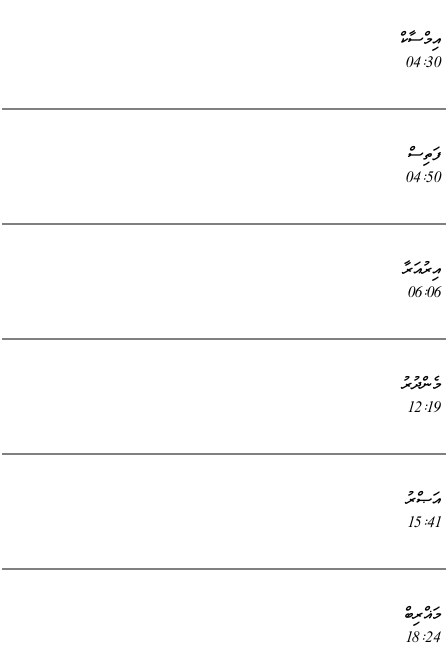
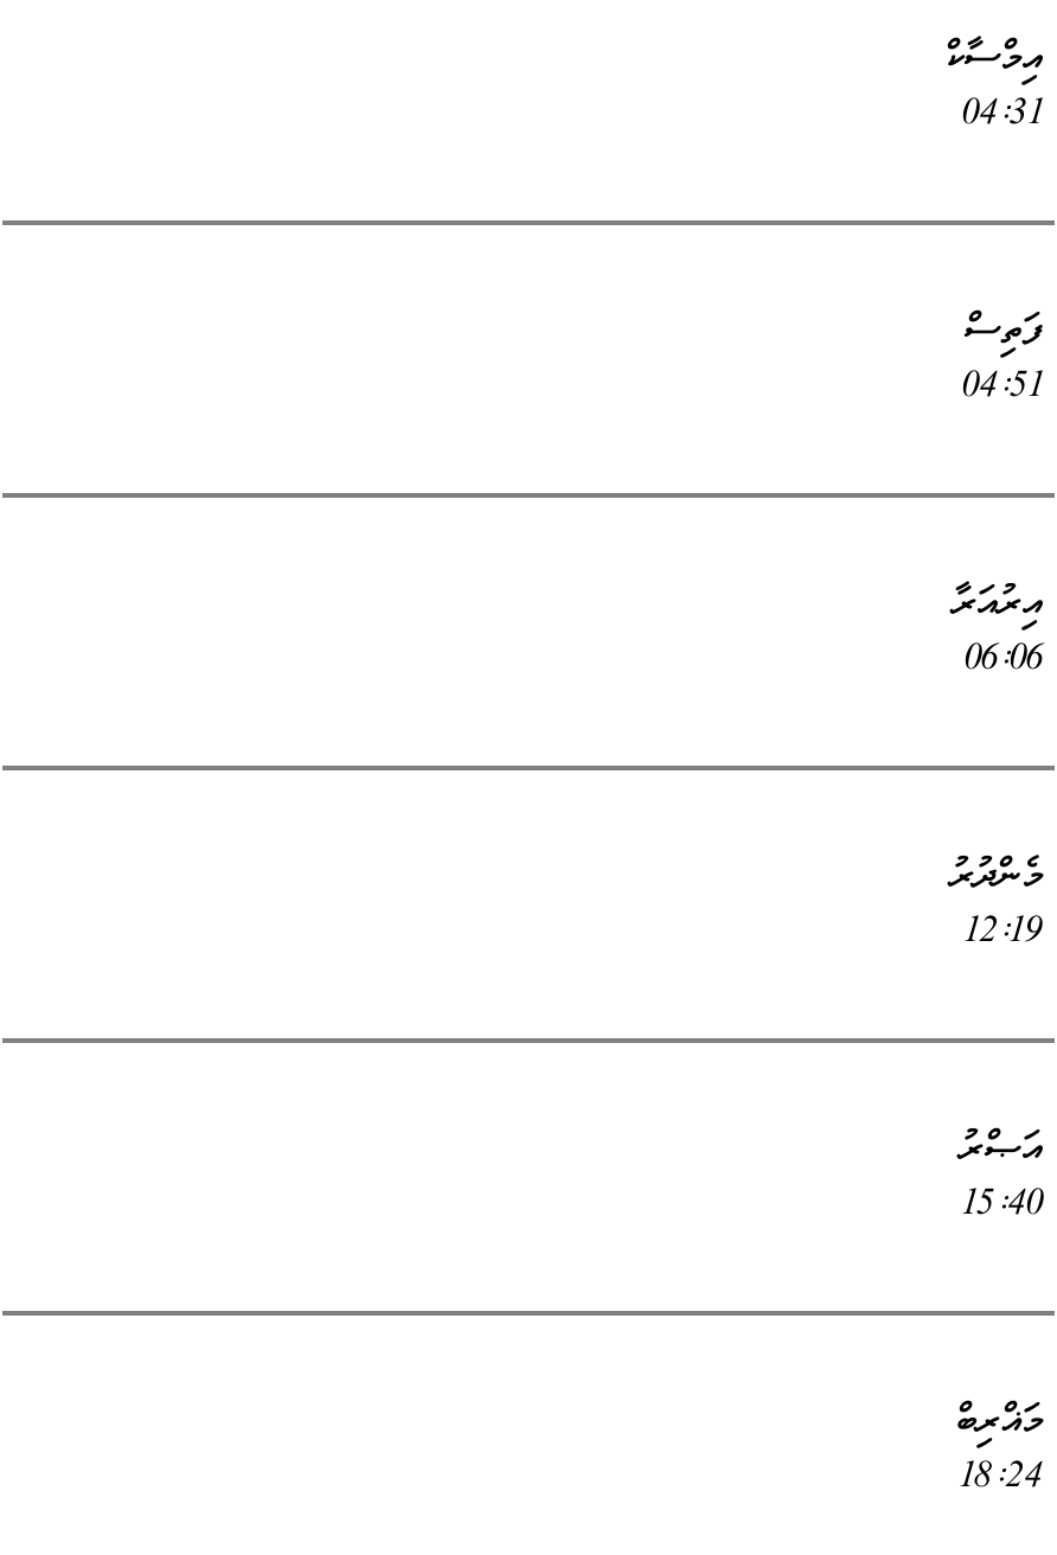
- 04:30
+ 04:31

- 04:50
+ 04:51

- 15:41
+ 15:40
